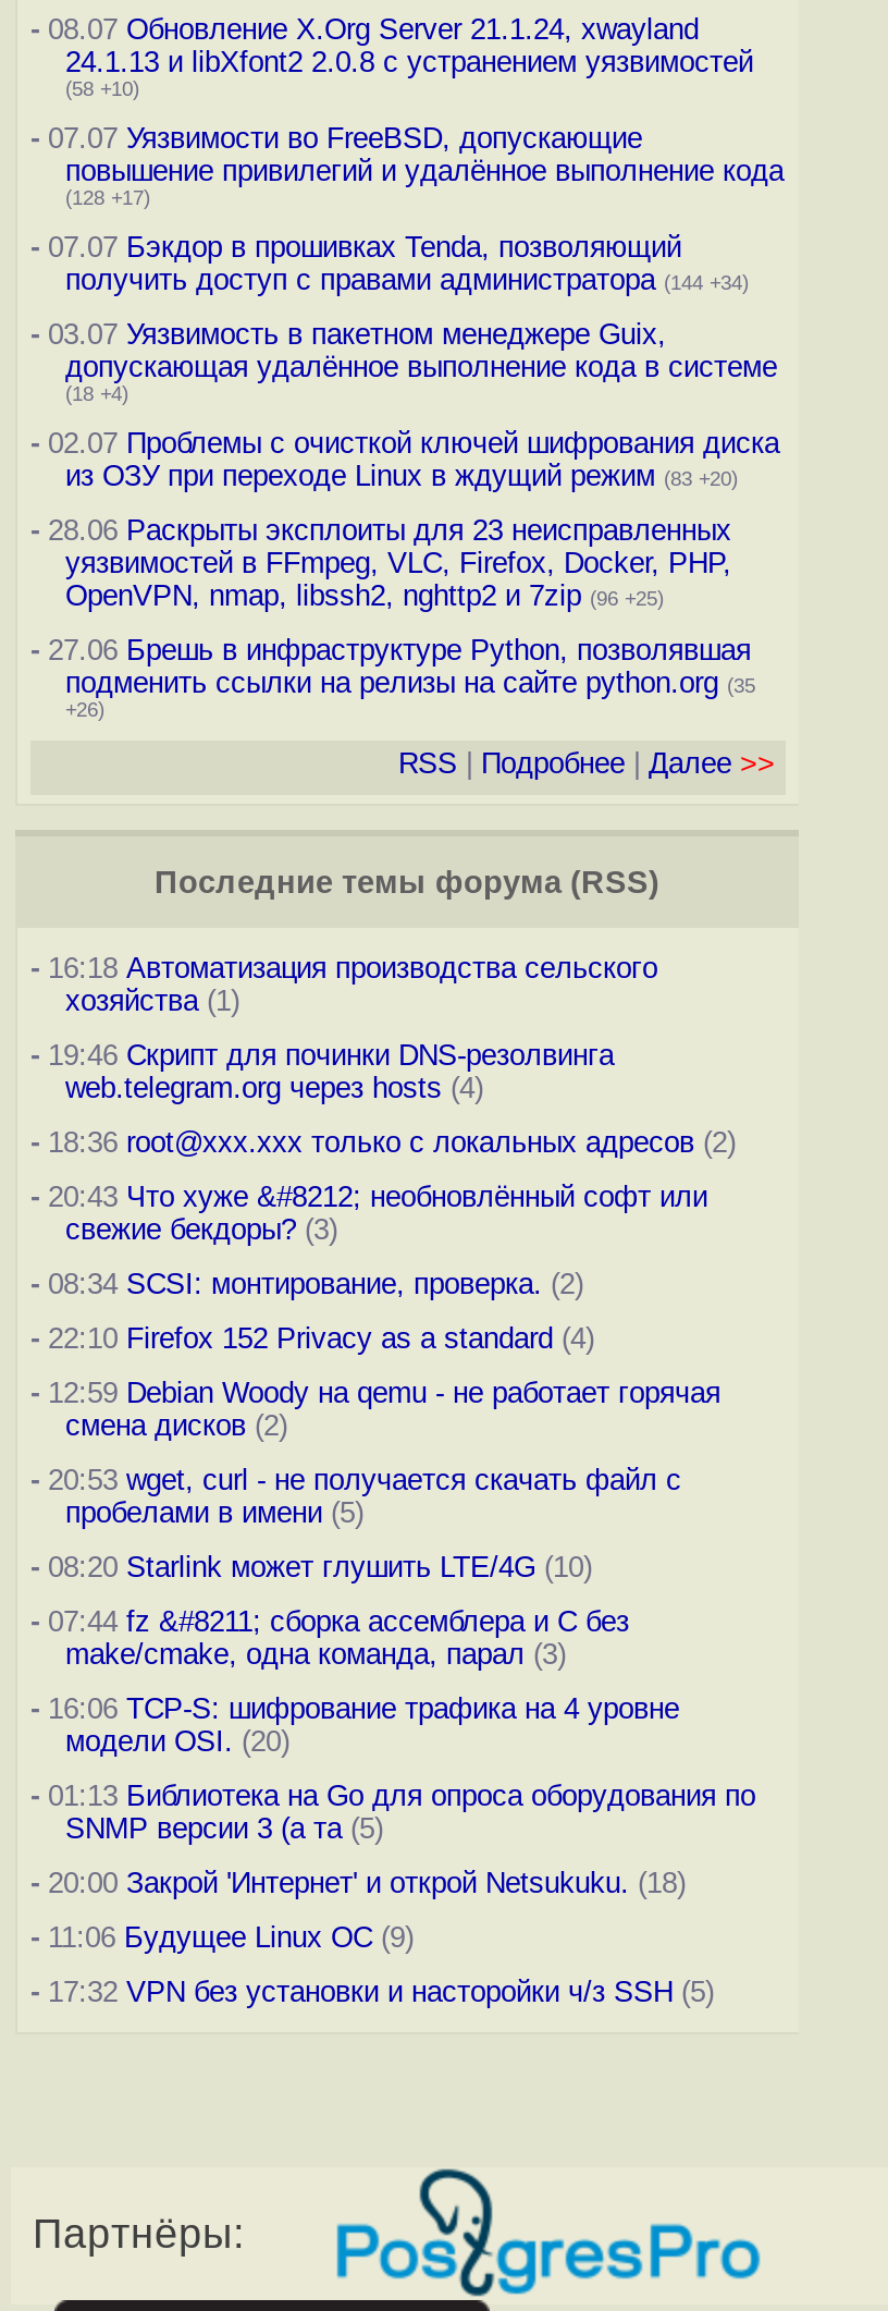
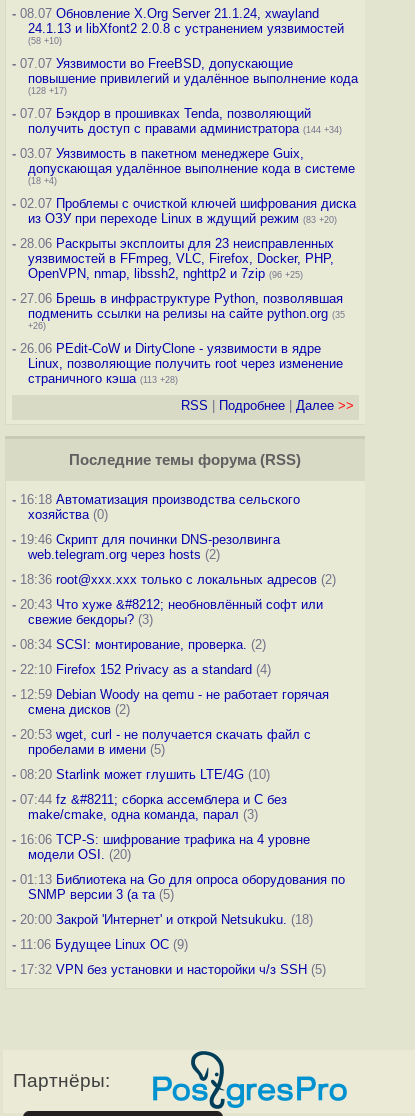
+ - 26.06 PEdit-CoW и DirtyClone - уязвимости в ядре
+ Linux, позволяющие получить root через изменение
+ страничного кэша (113 +28)

- хозяйства (1)
+ хозяйства (0)

- web.telegram.org через hosts (4)
+ web.telegram.org через hosts (2)
